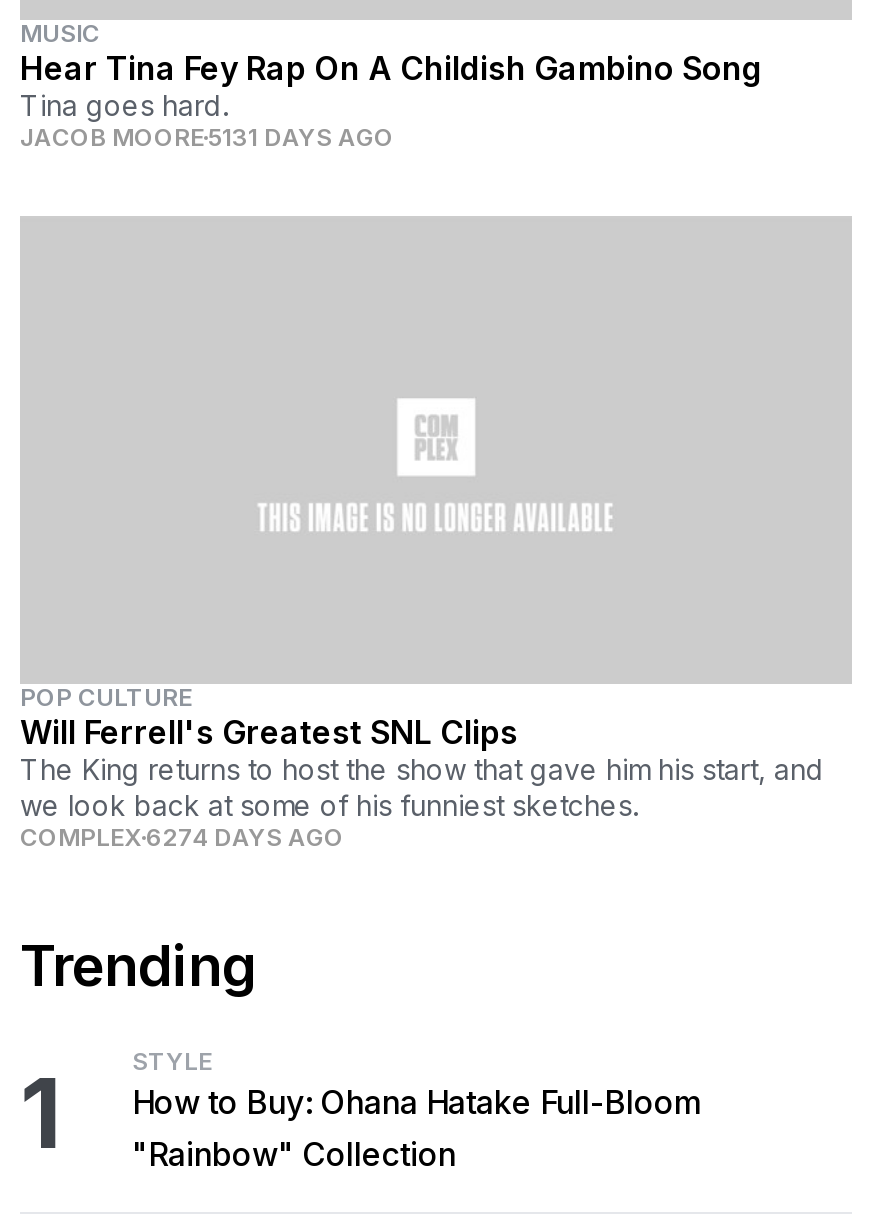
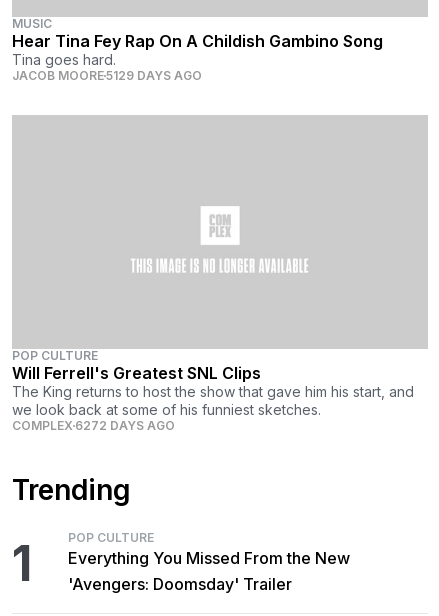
- JACOB MOORE 5131 DAYS AGO
+ JACOB MOORE 5129 DAYS AGO

- COMPLEX 6274 DAYS AGO
+ COMPLEX 6272 DAYS AGO

- STYLE
- How to Buy: Ohana Hatake Full-Bloom
- "Rainbow" Collection
+ POP CULTURE
+ Everything You Missed From the New
+ 'Avengers: Doomsday' Trailer
